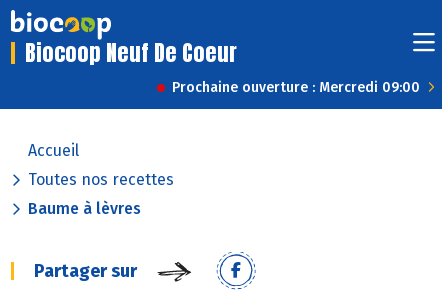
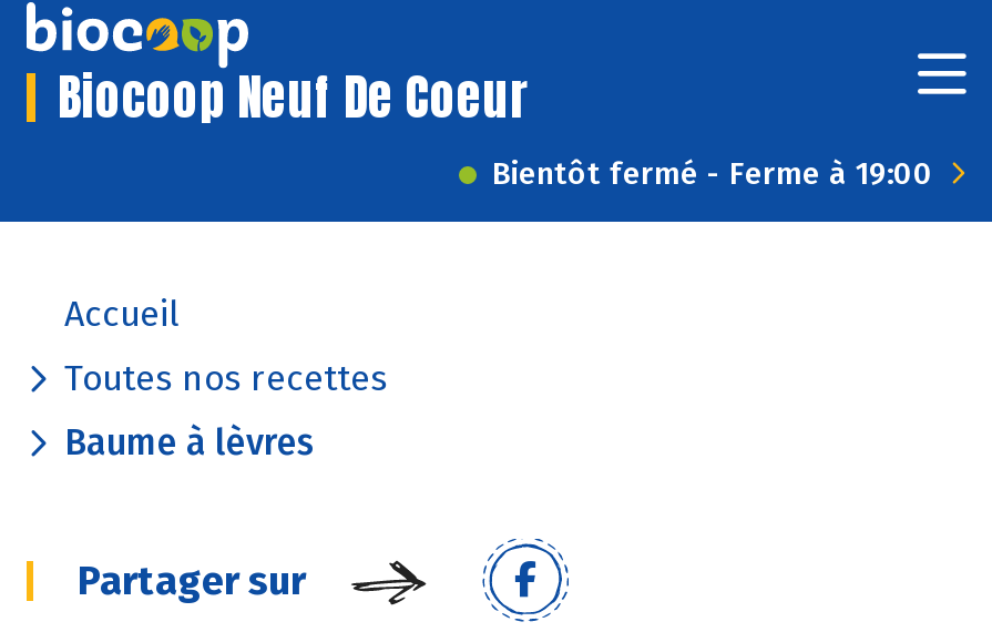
- Prochaine ouverture : Mercredi 09:00
+ Bientôt fermé - Ferme à 19:00
